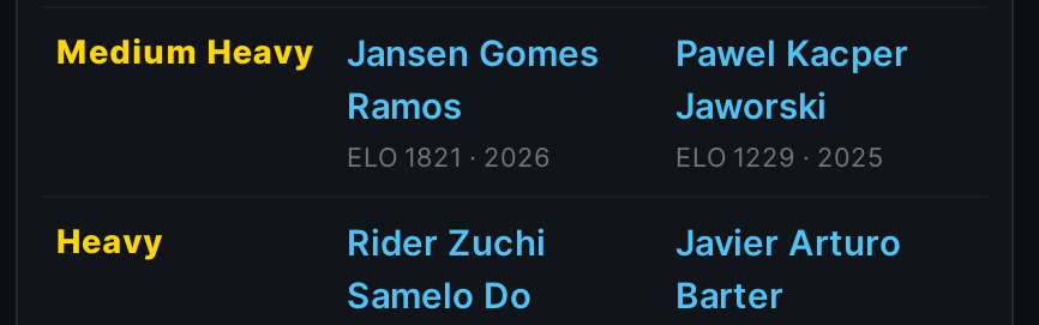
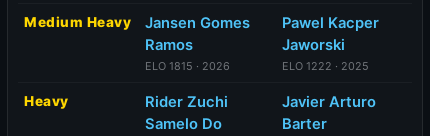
- ELO 1821 · 2026
+ ELO 1815 · 2026

- ELO 1229 · 2025
+ ELO 1222 · 2025
